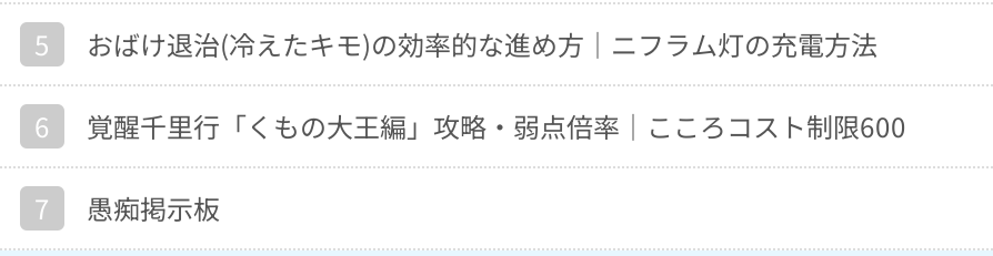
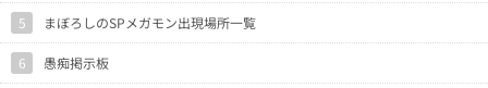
- おばけ退治(冷えたキモ)の効率的な進め方｜ニフラム灯の充電方法
+ まぼろしのSPメガモン出現場所一覧

- 覚醒千里行「くもの大王編」攻略・弱点倍率｜こころコスト制限600
- 7
